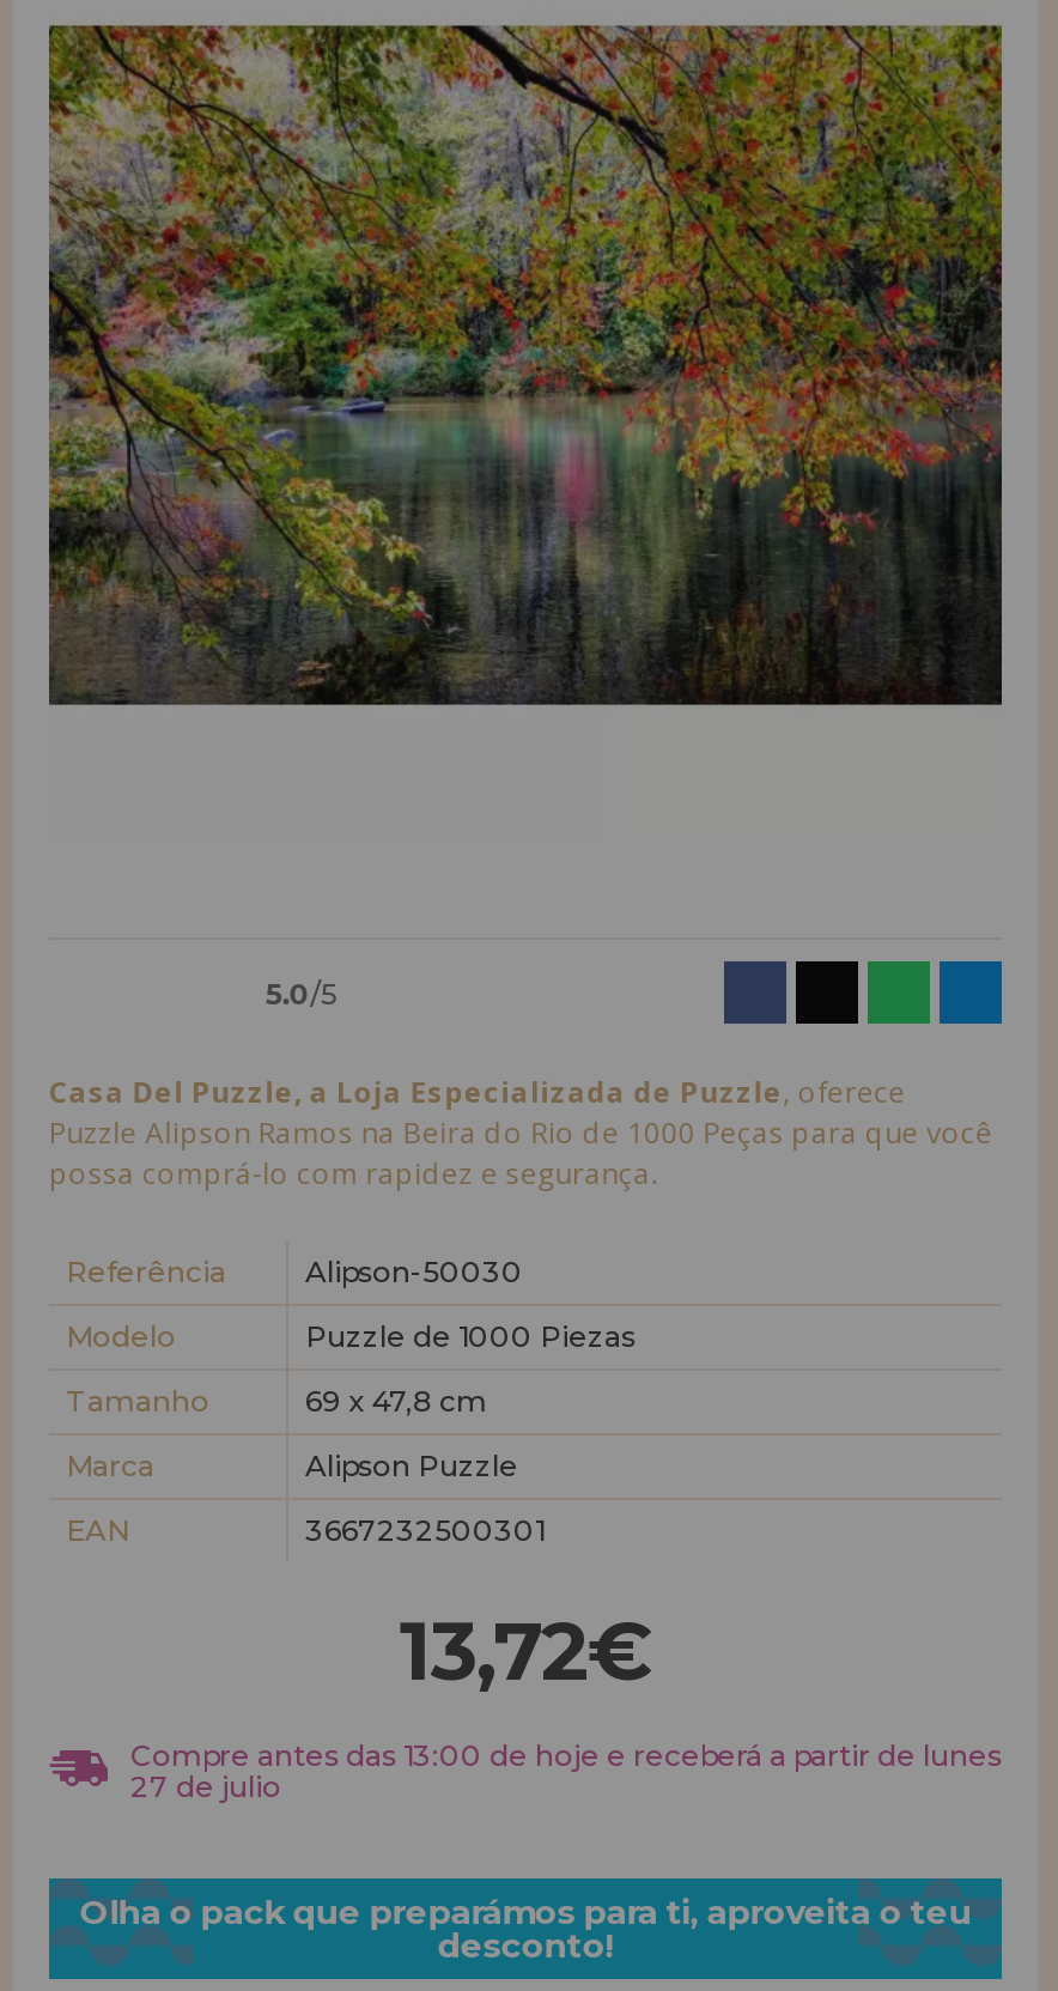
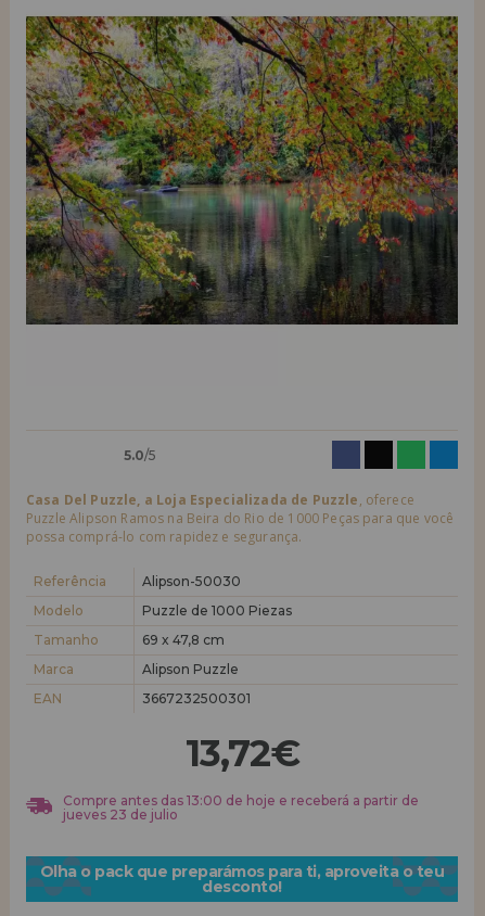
- Compre antes das 13:00 de hoje e receberá a partir de lunes
- 27 de julio
+ Compre antes das 13:00 de hoje e receberá a partir de
+ jueves 23 de julio
